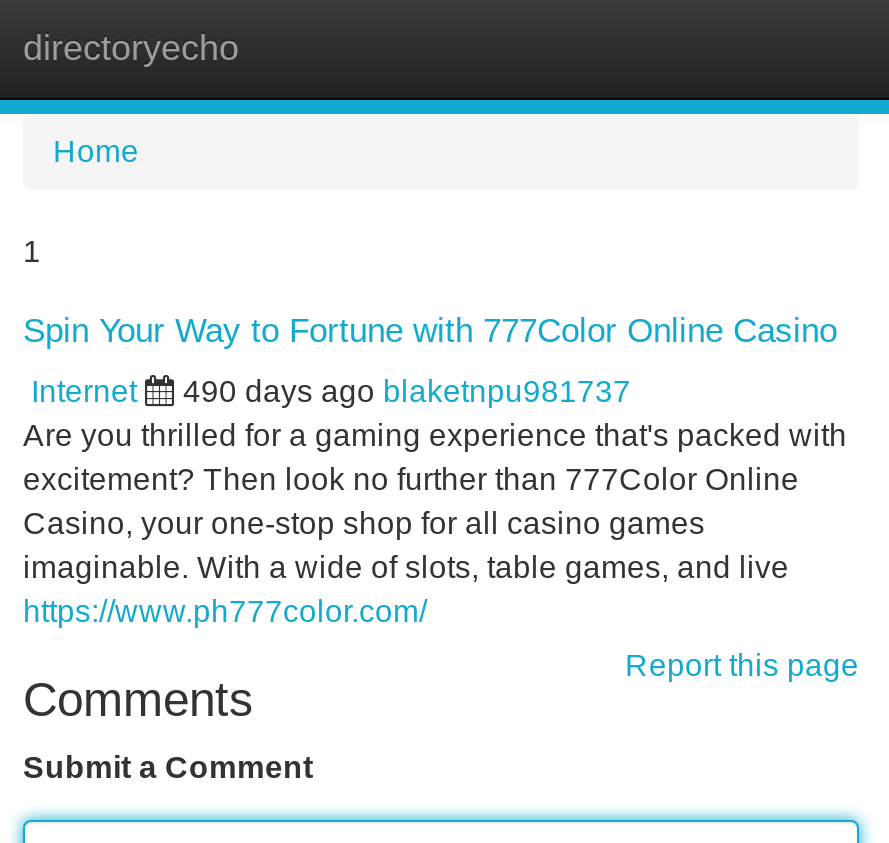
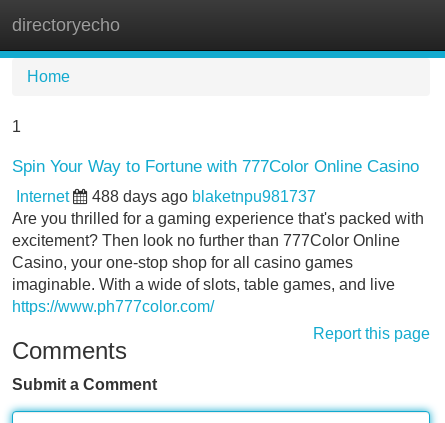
- 490 days ago blaketnpu981737
+ 488 days ago blaketnpu981737
